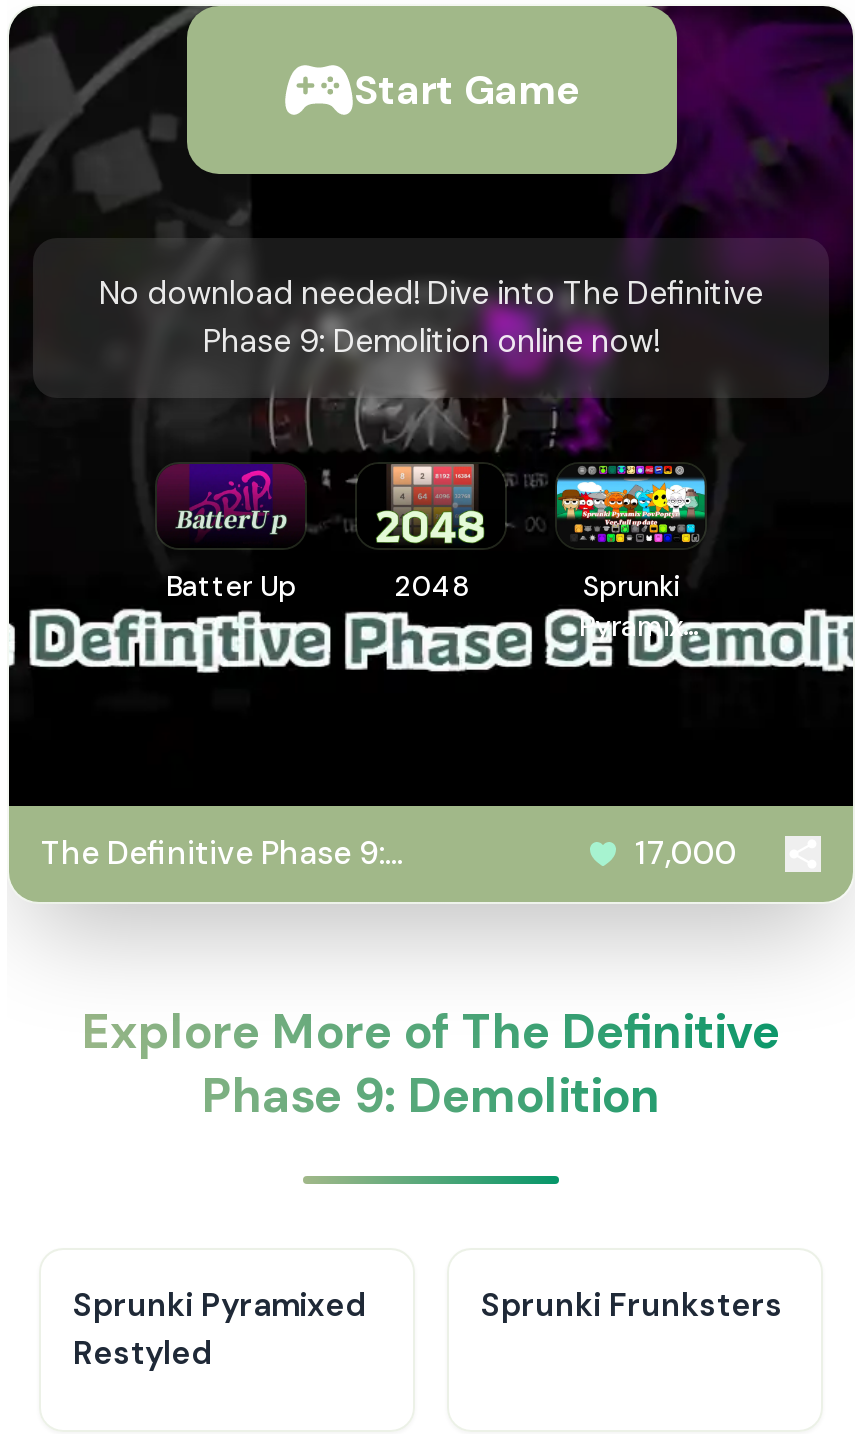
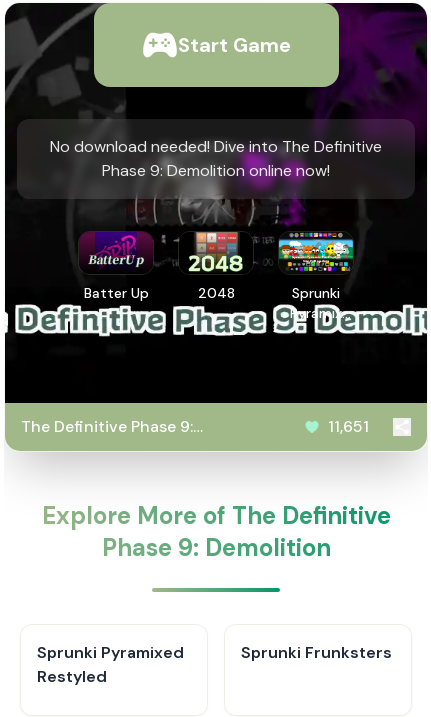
- 17,000
+ 11,651
